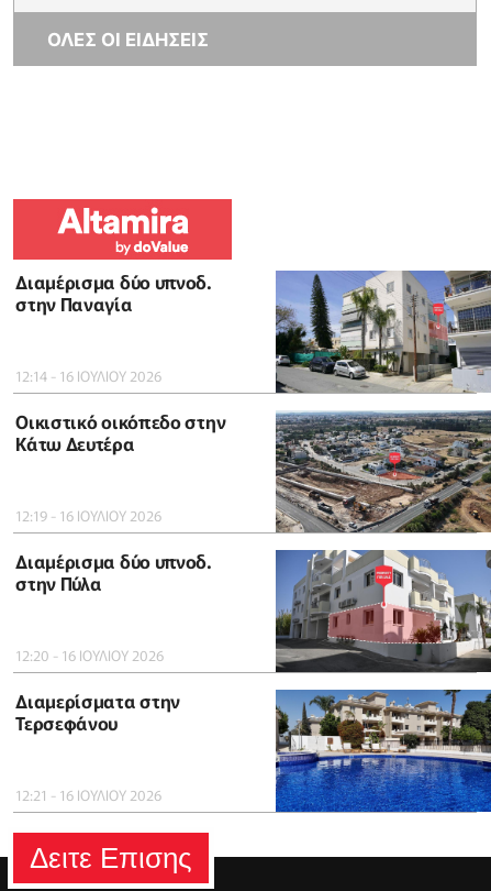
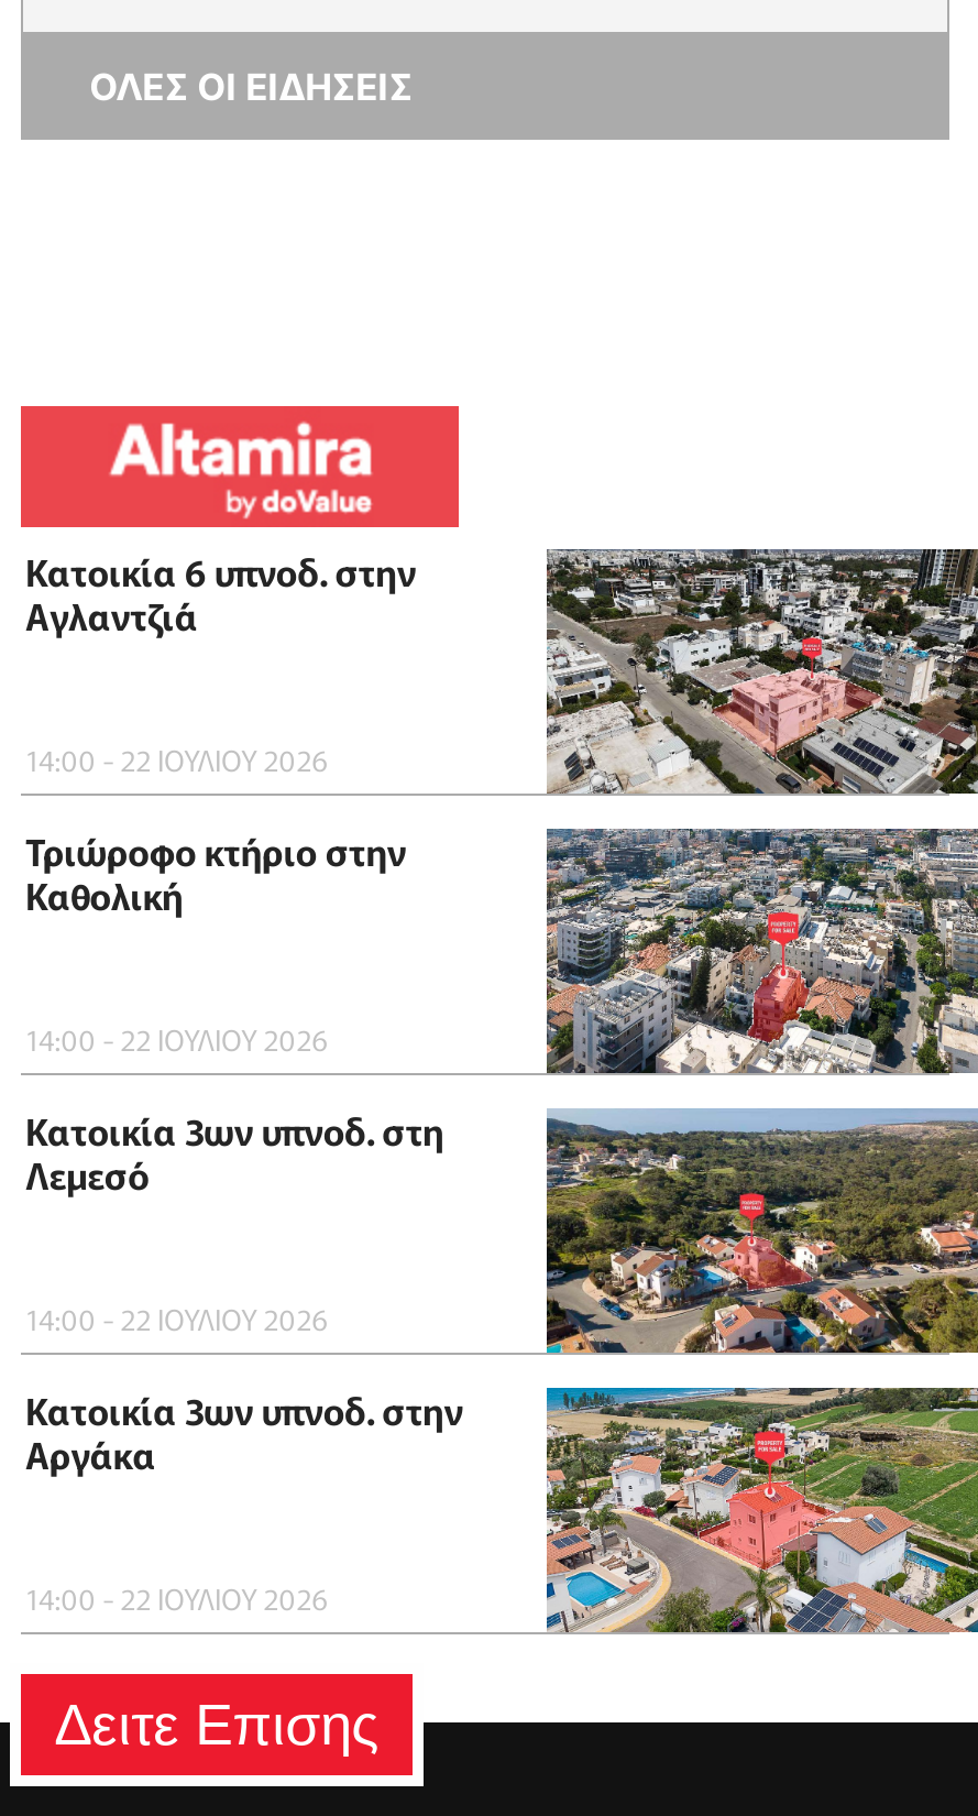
- Διαμέρισμα δύο υπνοδ.
- στην Παναγία
+ Κατοικία 6 υπνοδ. στην
+ Αγλαντζιά

- [image]
+ [image]

- 12:14 - 16 ΙΟΥΛΙΟΥ 2026
+ 14:00 - 22 ΙΟΥΛΙΟΥ 2026

- Οικιστικό οικόπεδο στην
- Κάτω Δευτέρα
+ Τριώροφο κτήριο στην
+ Καθολική

- [image]
+ [image]

- 12:19 - 16 ΙΟΥΛΙΟΥ 2026
+ 14:00 - 22 ΙΟΥΛΙΟΥ 2026

- Διαμέρισμα δύο υπνοδ.
- στην Πύλα
+ Κατοικία 3ων υπνοδ. στη
+ Λεμεσό

- [image]
+ [image]

- 12:20 - 16 ΙΟΥΛΙΟΥ 2026
+ 14:00 - 22 ΙΟΥΛΙΟΥ 2026

- Διαμερίσματα στην
- Τερσεφάνου
+ Κατοικία 3ων υπνοδ. στην
+ Αργάκα

- [image]
+ [image]

- 12:21 - 16 ΙΟΥΛΙΟΥ 2026
+ 14:00 - 22 ΙΟΥΛΙΟΥ 2026
